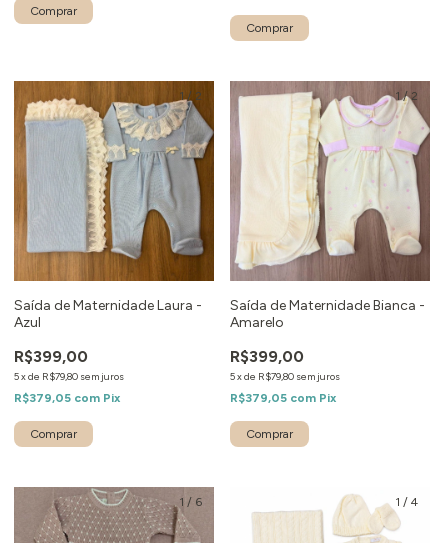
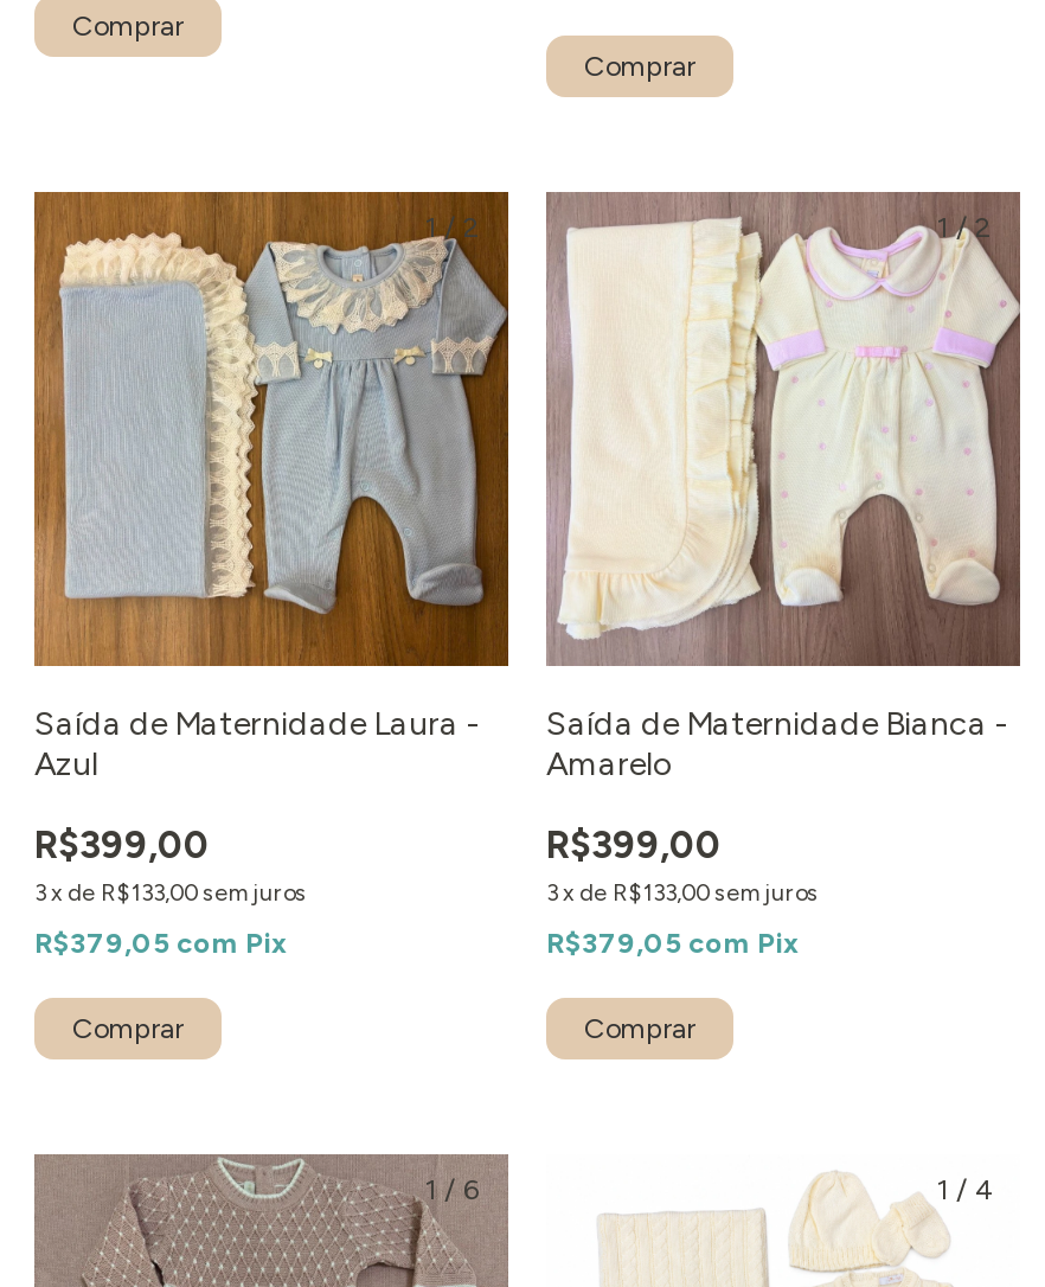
- 5 x de R$79,80 sem juros
+ 3 x de R$133,00 sem juros

- 5 x de R$79,80 sem juros
+ 3 x de R$133,00 sem juros
